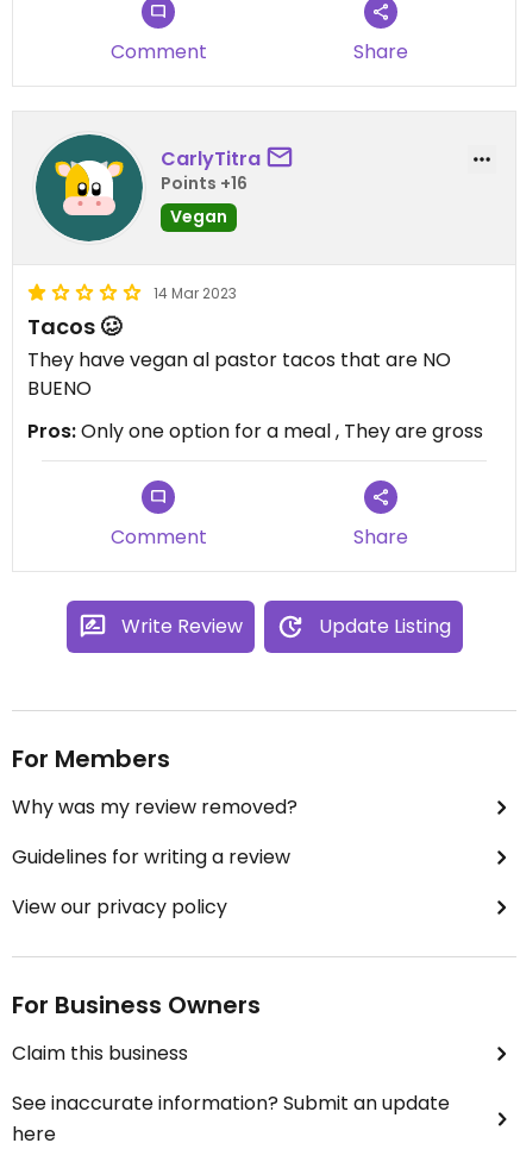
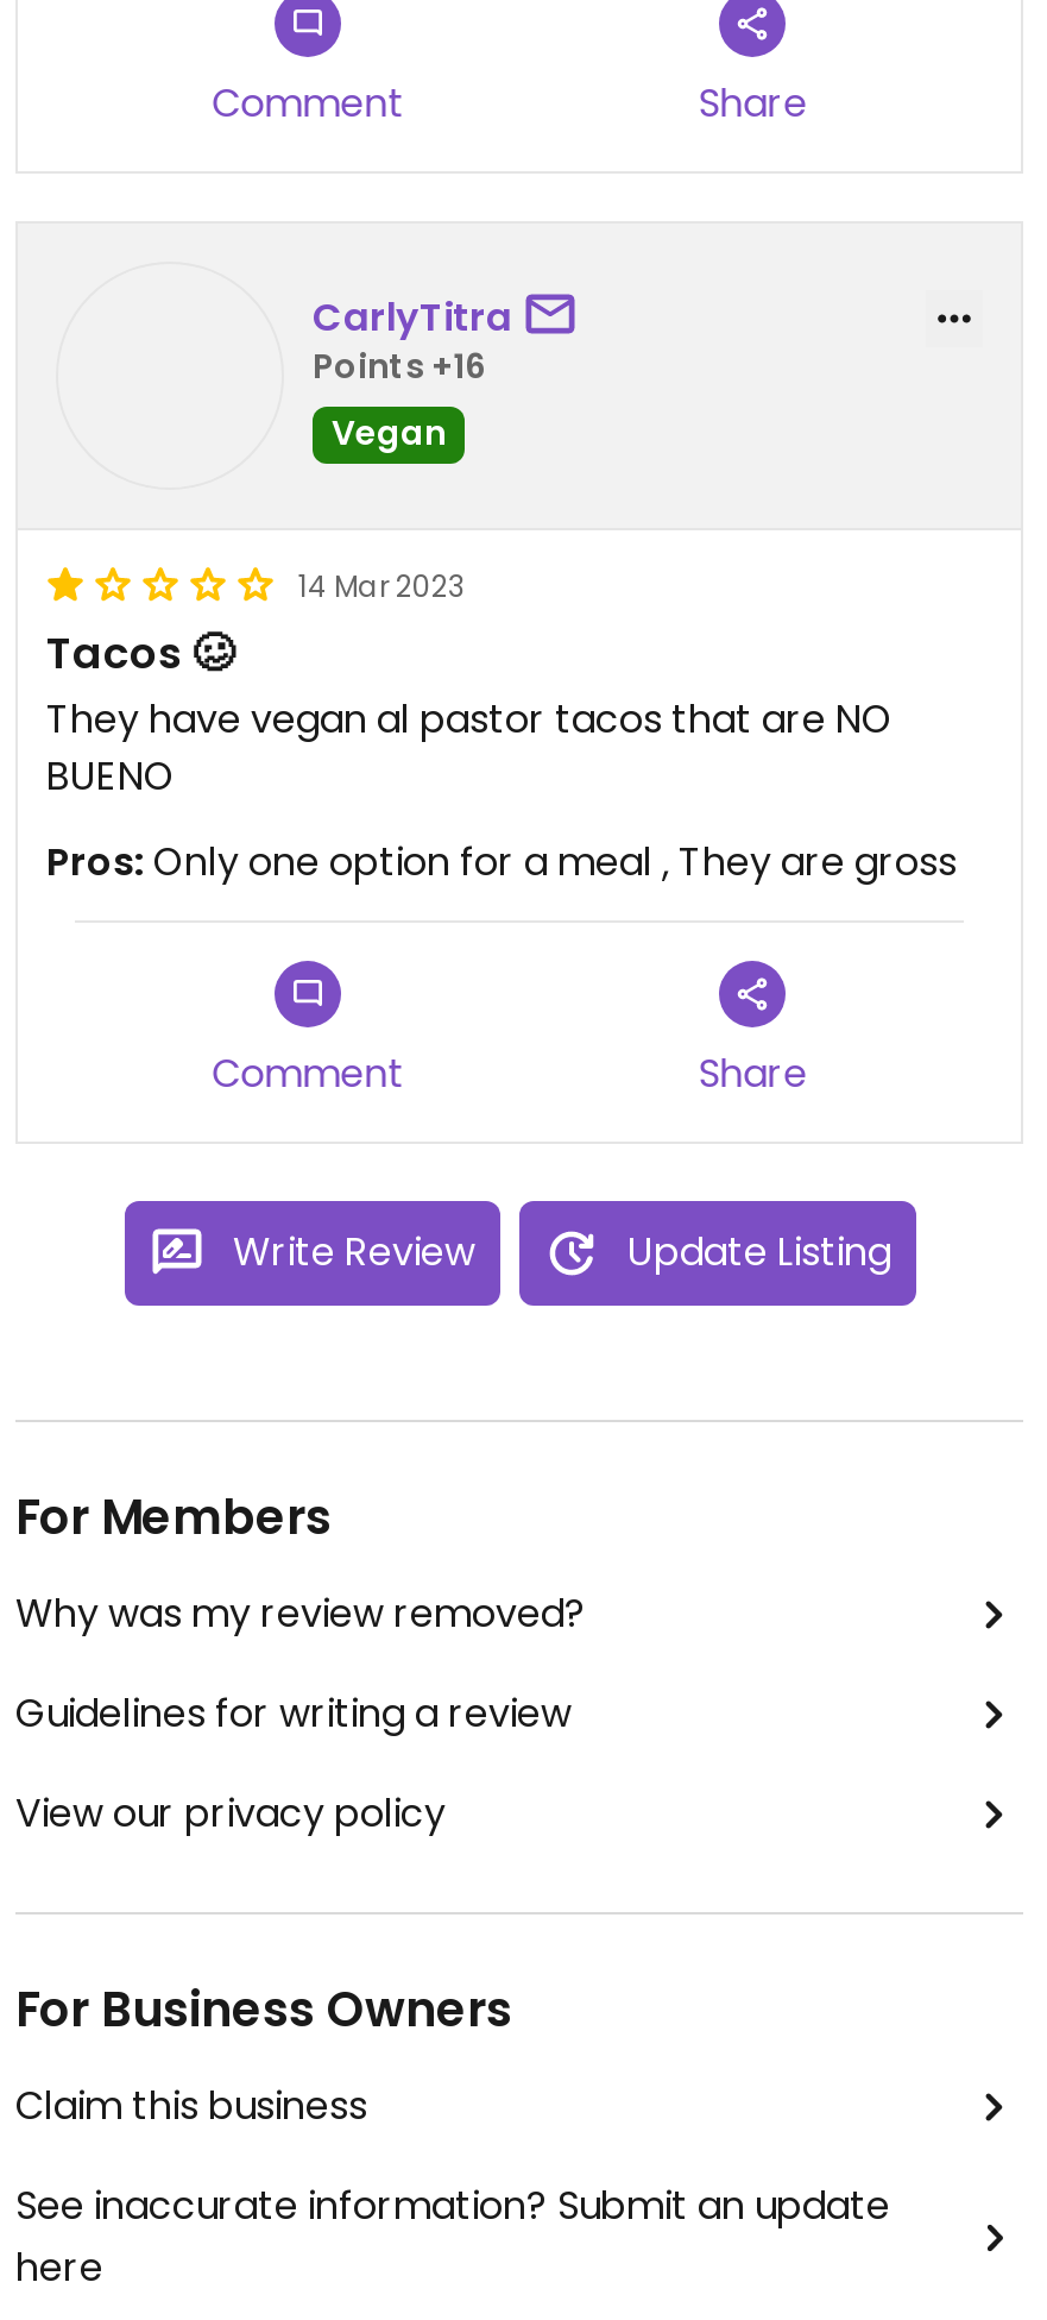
- [image]
